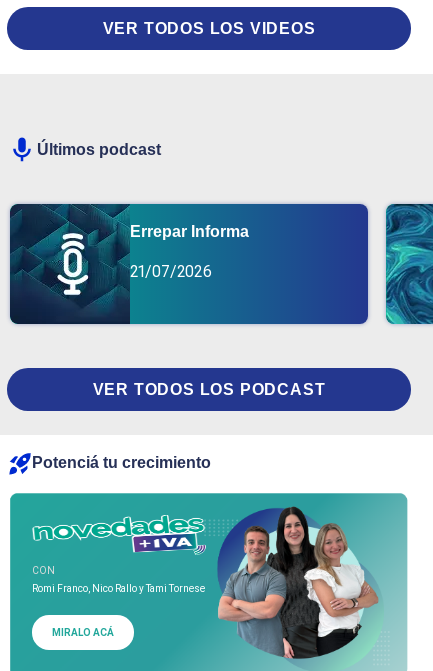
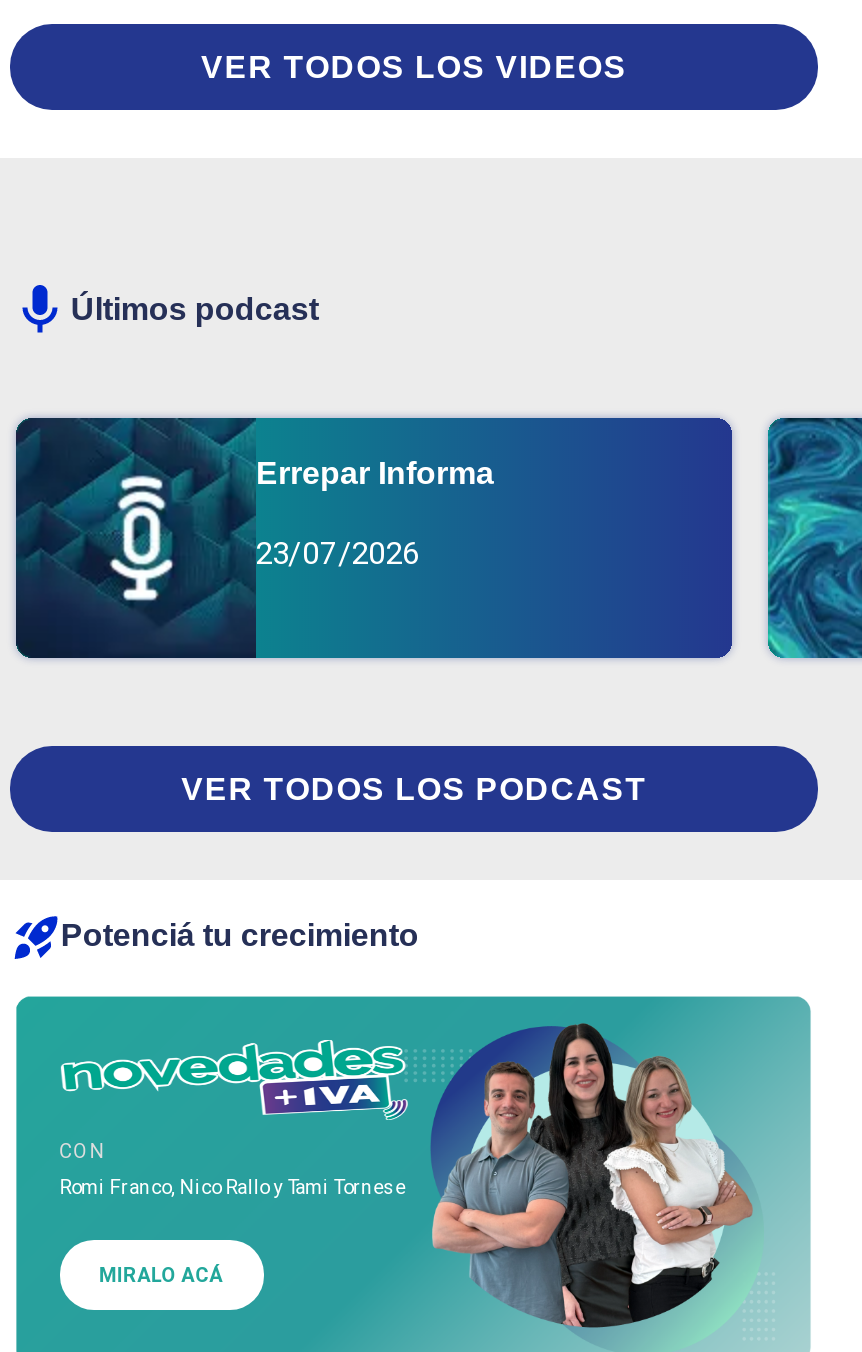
- 21/07/2026
+ 23/07/2026
